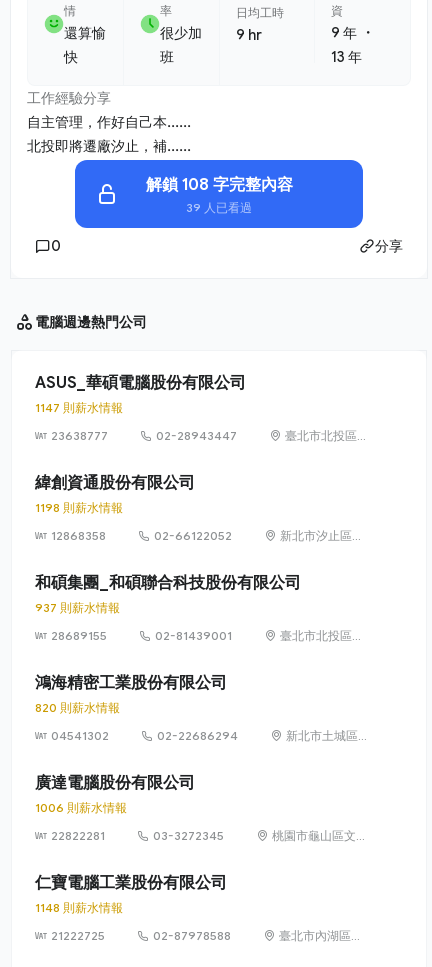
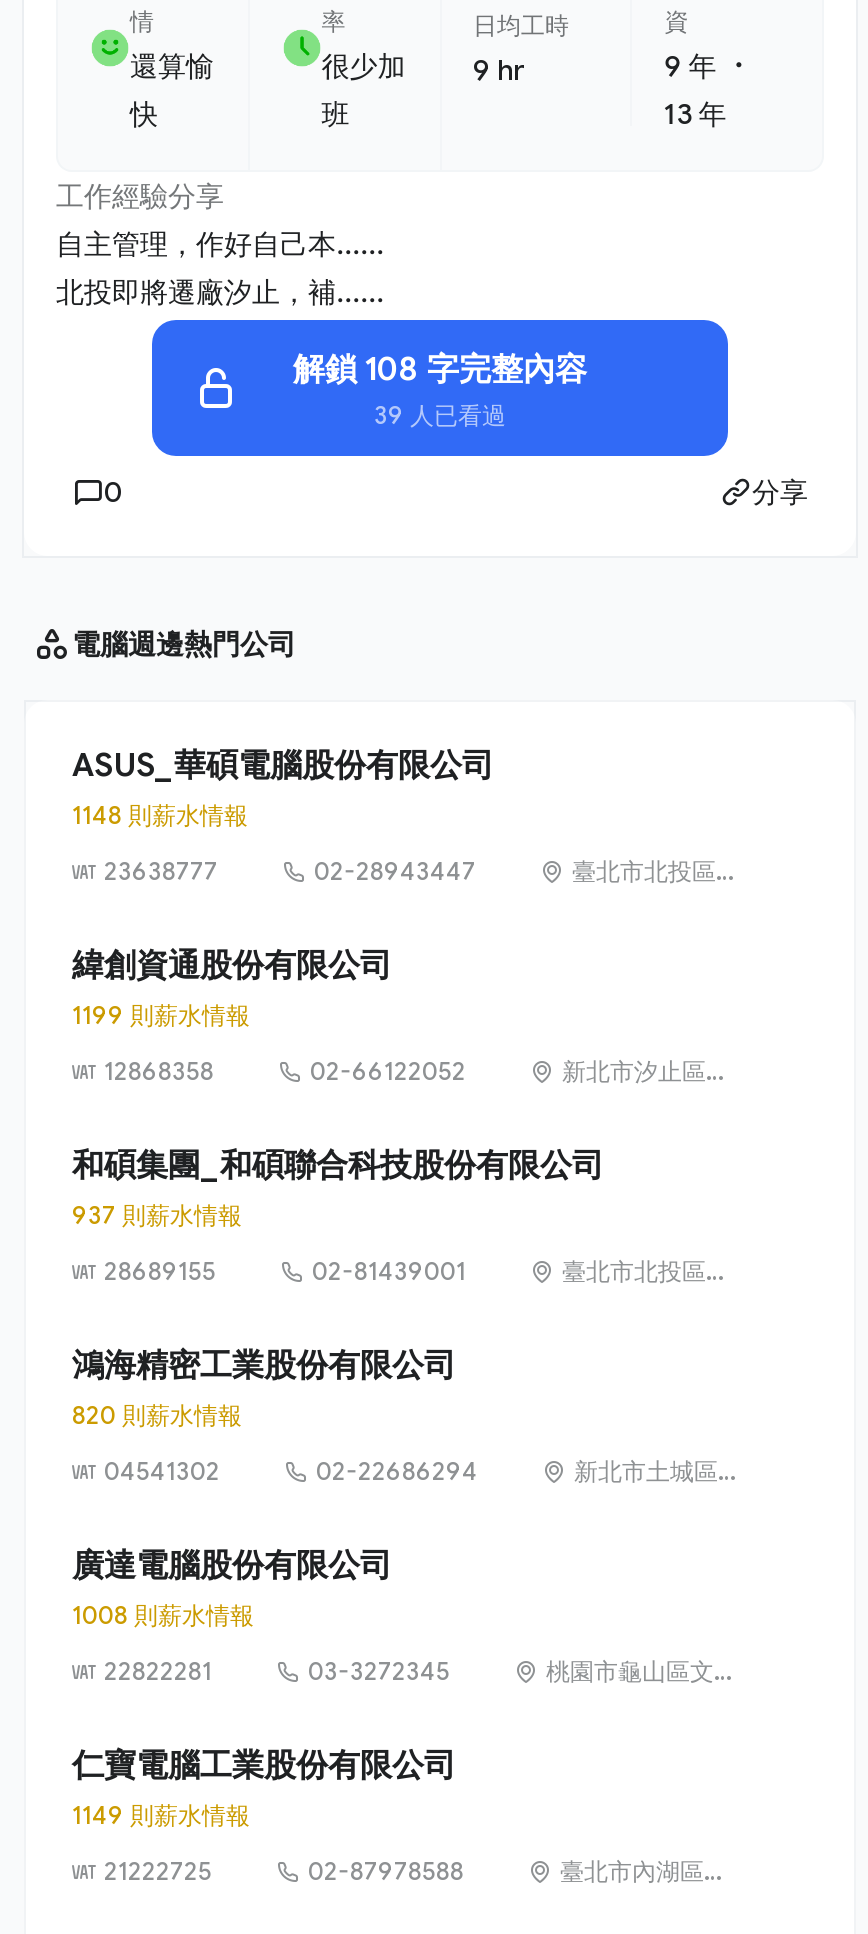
- 1147 則薪水情報
+ 1148 則薪水情報

- 1198 則薪水情報
+ 1199 則薪水情報

- 1006 則薪水情報
+ 1008 則薪水情報

- 1148 則薪水情報
+ 1149 則薪水情報
